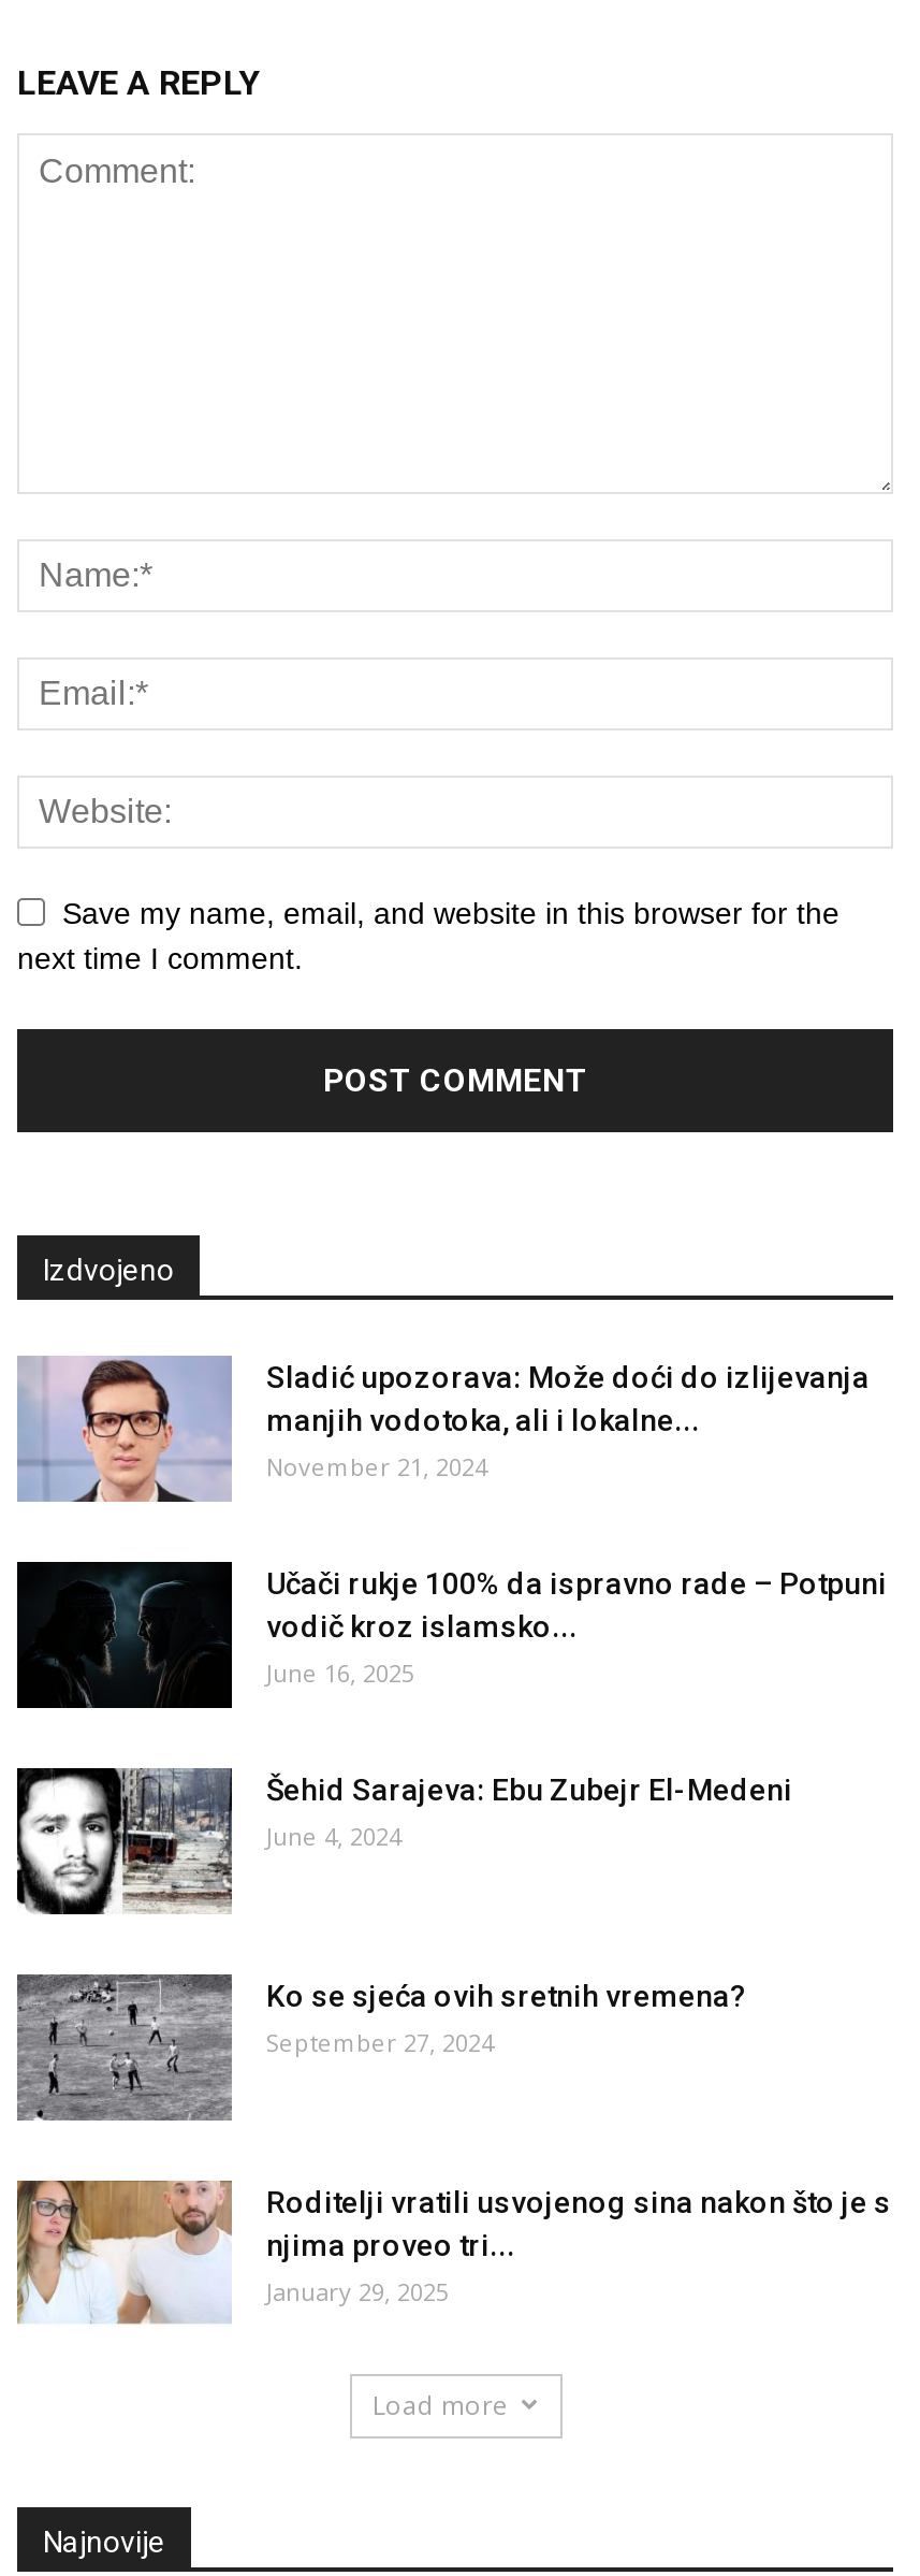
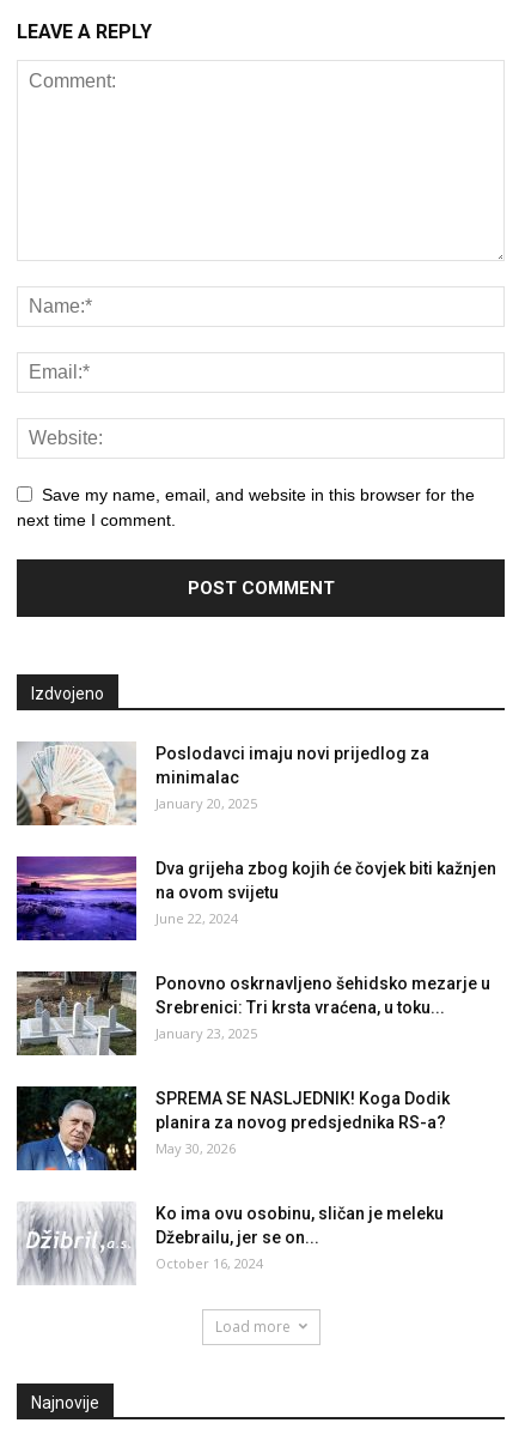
- [image]
- Sladić upozorava: Može doći do izlijevanja
- manjih vodotoka, ali i lokalne...
- November 21, 2024
+ [image]
+ Poslodavci imaju novi prijedlog za
+ minimalac
+ January 20, 2025

- [image]
- Učači rukje 100% da ispravno rade – Potpuni
- vodič kroz islamsko...
- June 16, 2025
+ [image]
+ Dva grijeha zbog kojih će čovjek biti kažnjen
+ na ovom svijetu
+ June 22, 2024

- [image]
- Šehid Sarajeva: Ebu Zubejr El-Medeni
- June 4, 2024
+ [image]
+ Ponovno oskrnavljeno šehidsko mezarje u
+ Srebrenici: Tri krsta vraćena, u toku...
+ January 23, 2025

- [image]
- Ko se sjeća ovih sretnih vremena?
- September 27, 2024
+ [image]
+ SPREMA SE NASLJEDNIK! Koga Dodik
+ planira za novog predsjednika RS-a?
+ May 30, 2026

- [image]
- Roditelji vratili usvojenog sina nakon što je s
- njima proveo tri...
- January 29, 2025
+ [image]
+ Ko ima ovu osobinu, sličan je meleku
+ Džebrailu, jer se on...
+ October 16, 2024
